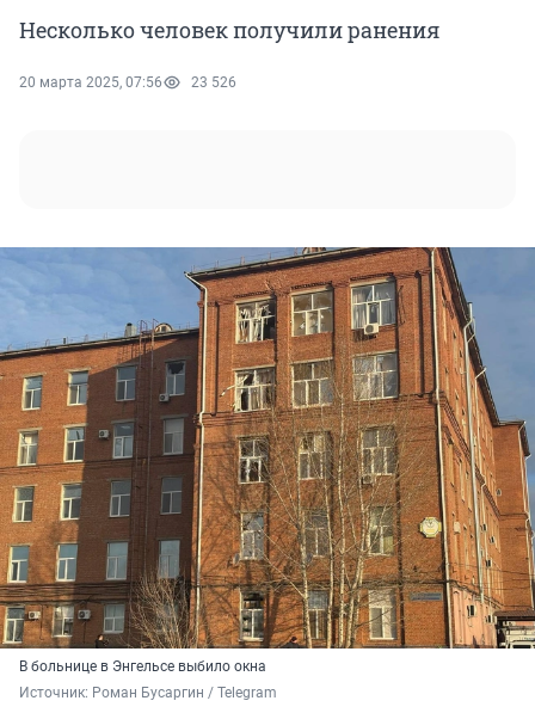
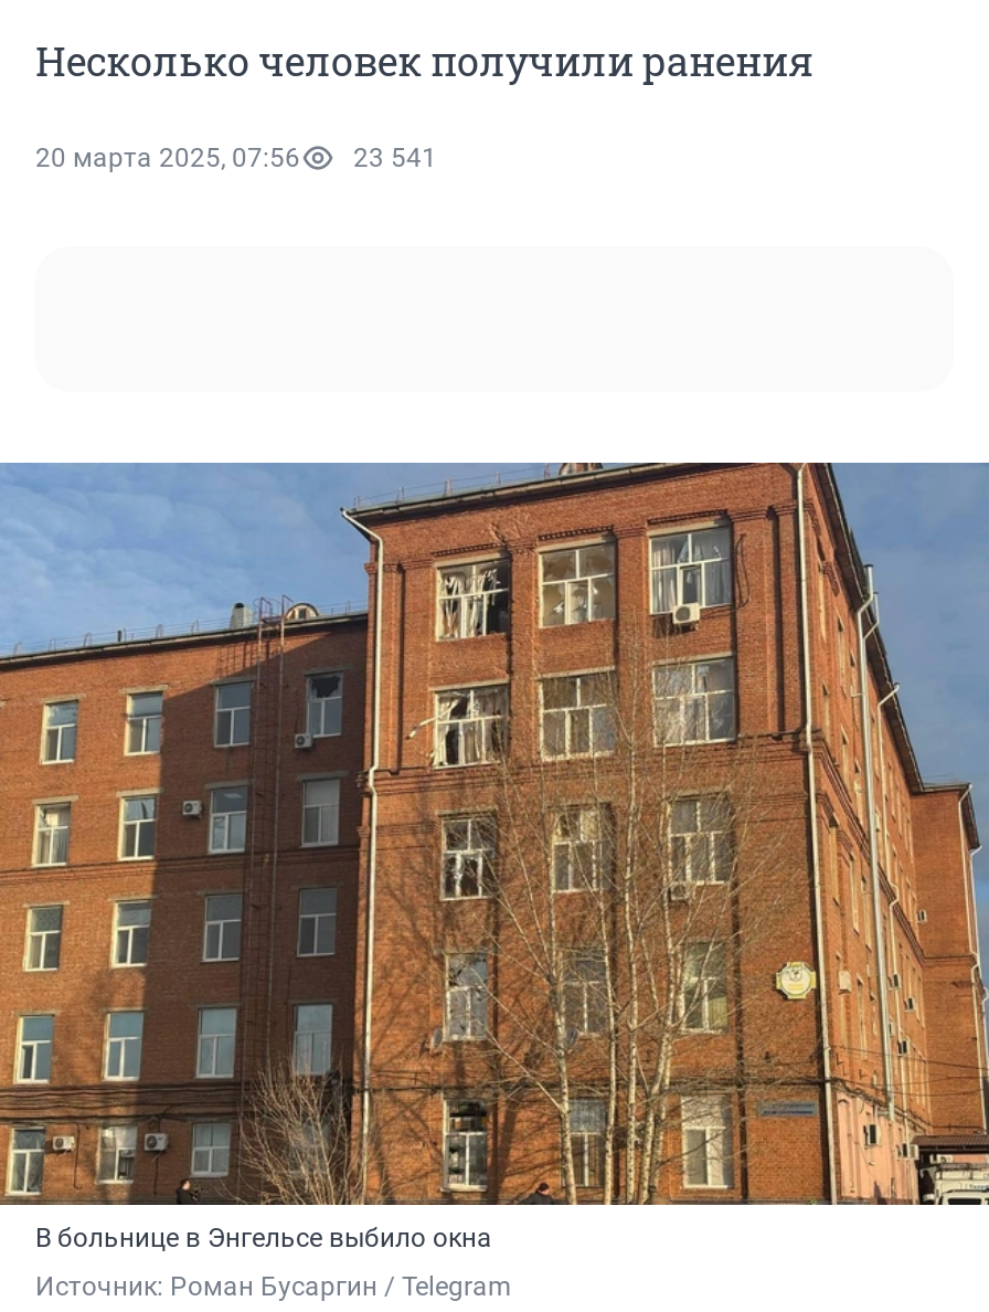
- 20 марта 2025, 07:56 23 526
+ 20 марта 2025, 07:56 23 541
